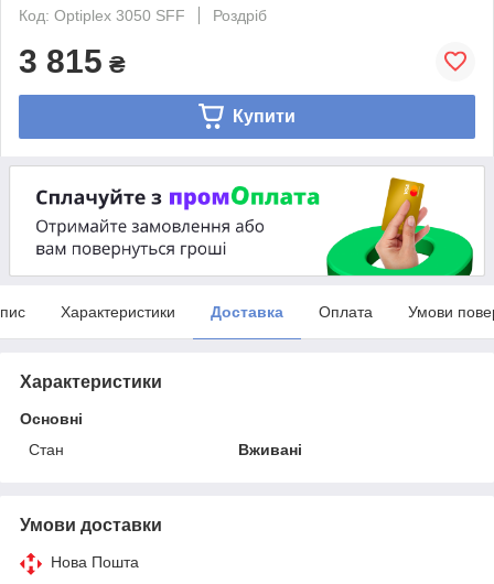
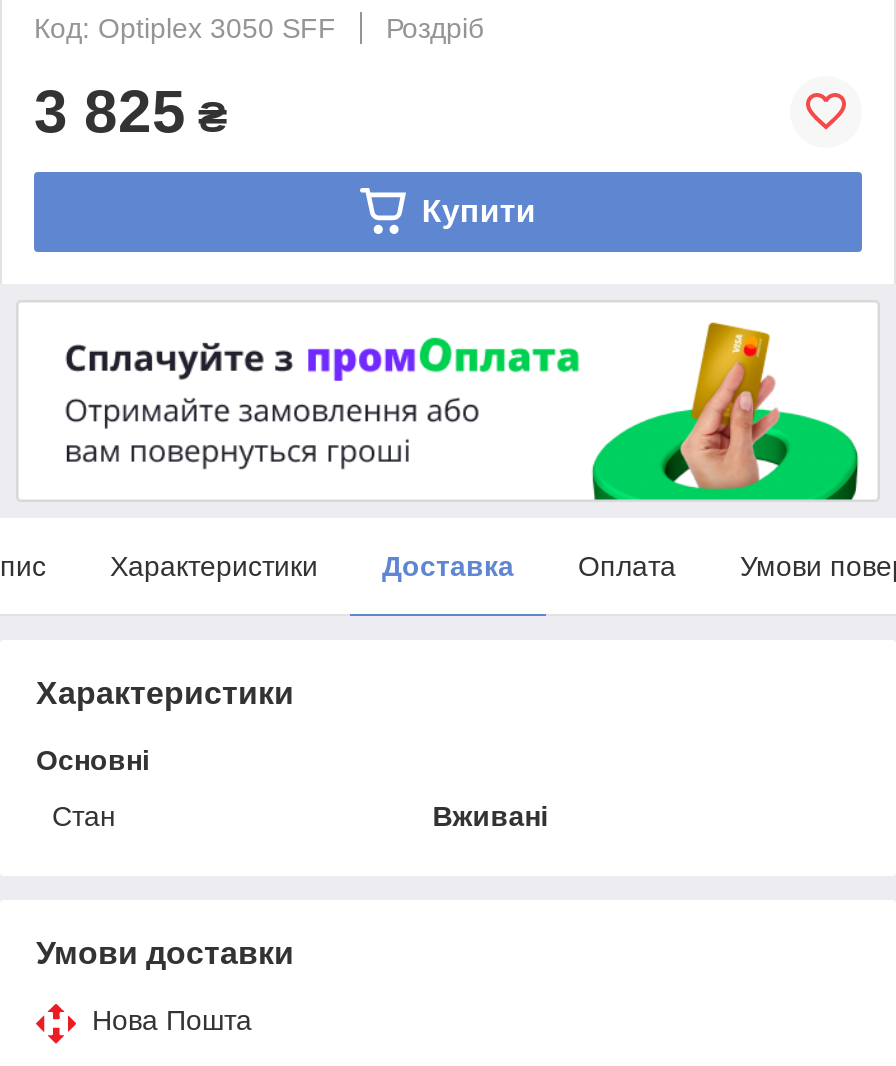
- 3 815 ₴
+ 3 825 ₴
